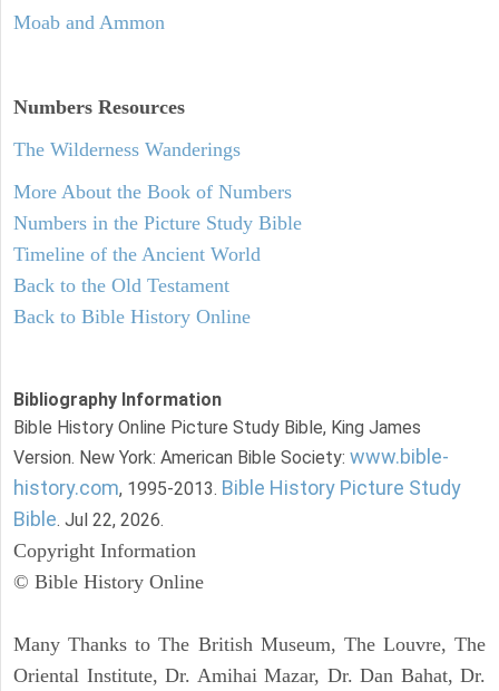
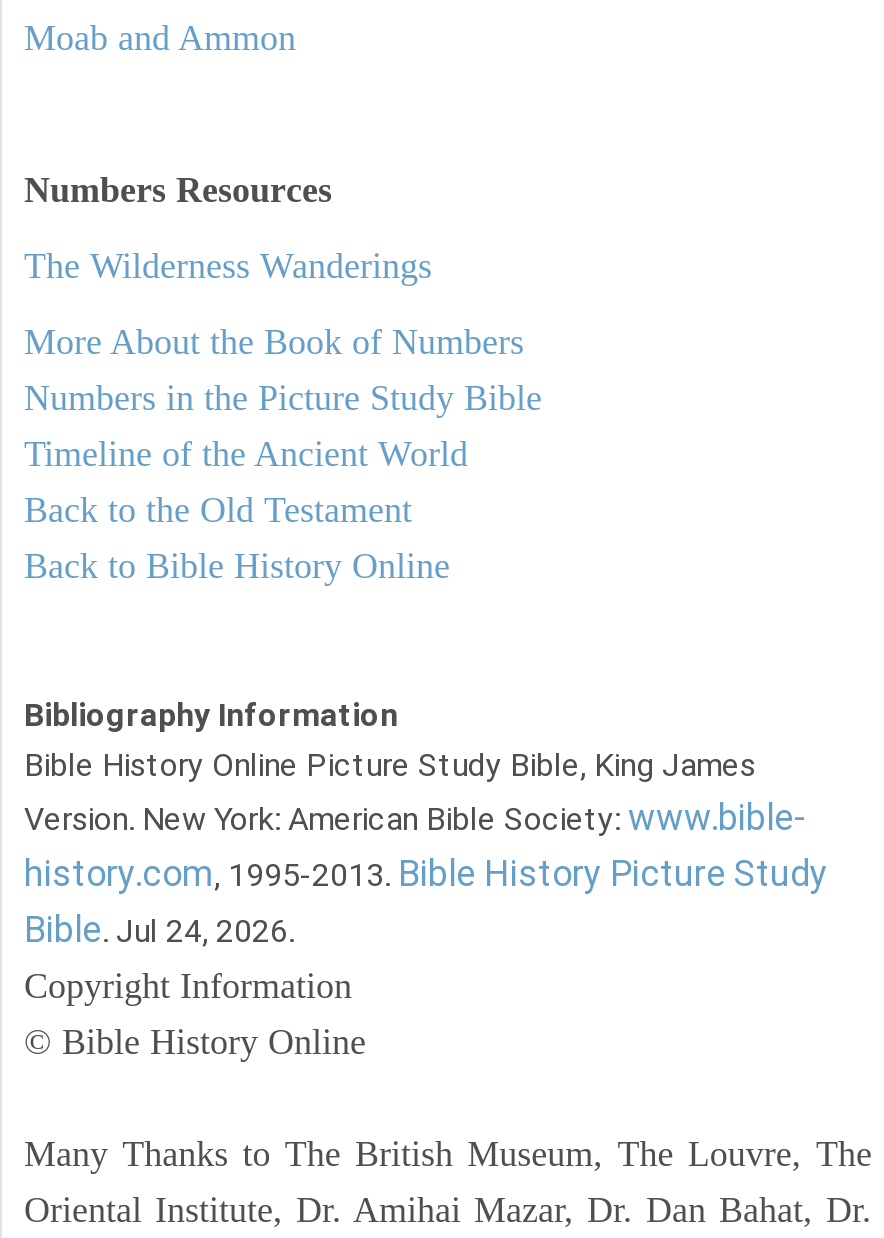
- Bible. Jul 22, 2026.
+ Bible. Jul 24, 2026.
